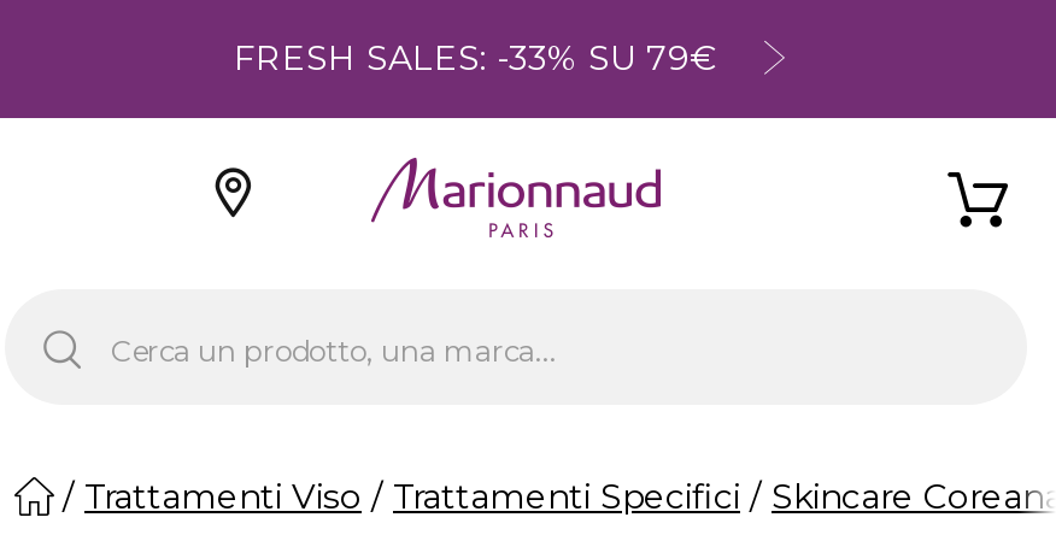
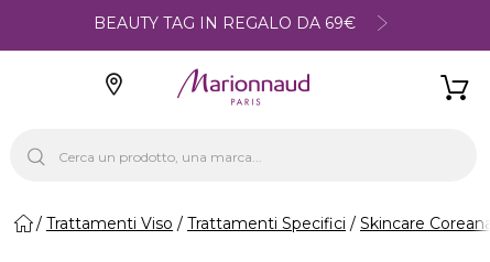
- FRESH SALES: -33% SU 79€
+ BEAUTY TAG IN REGALO DA 69€
